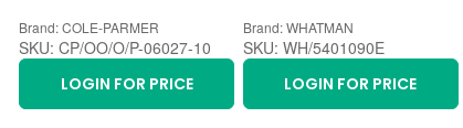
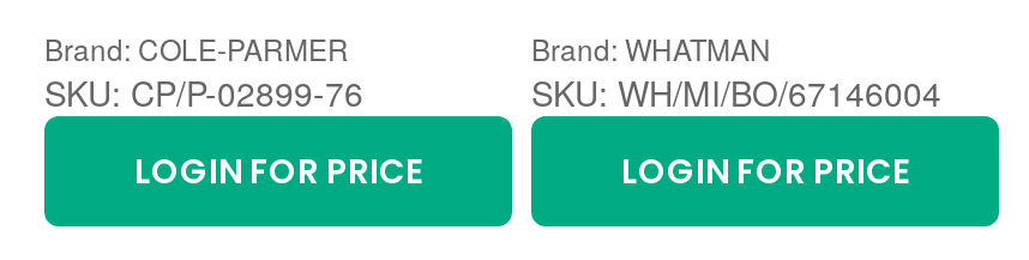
- SKU: CP/OO/O/P-06027-10
+ SKU: CP/P-02899-76

- SKU: WH/5401090E
+ SKU: WH/MI/BO/67146004
